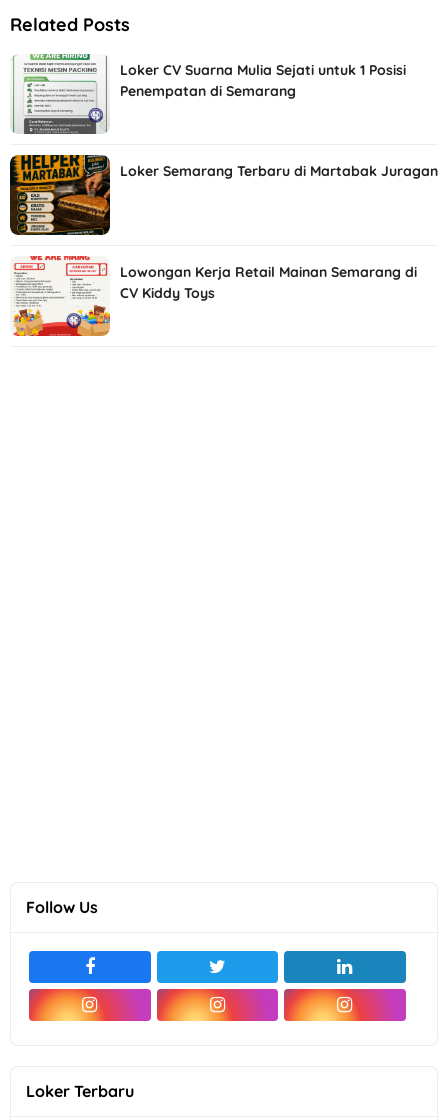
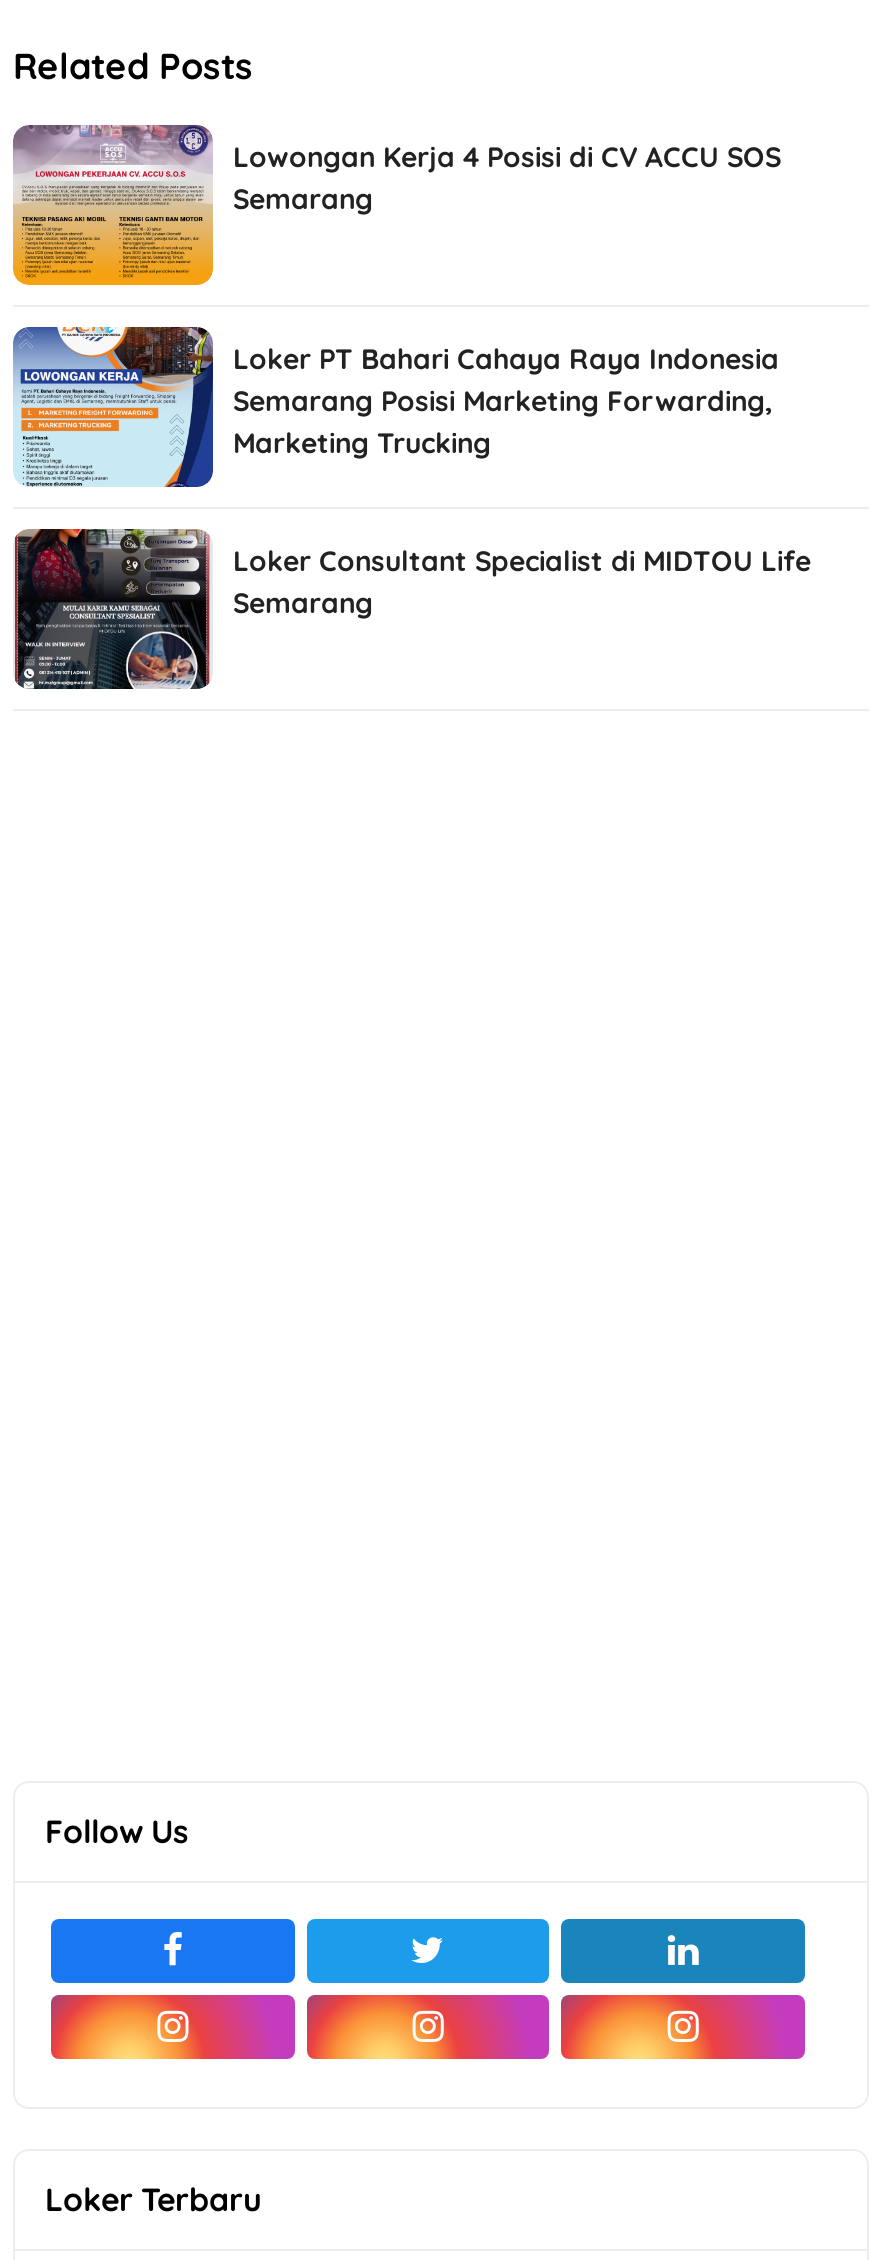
- [image]
- Loker CV Suarna Mulia Sejati untuk 1 Posisi
- Penempatan di Semarang
+ [image]
+ Lowongan Kerja 4 Posisi di CV ACCU SOS
+ Semarang

- [image]
- Loker Semarang Terbaru di Martabak Juragan
+ [image]
+ Loker PT Bahari Cahaya Raya Indonesia
+ Semarang Posisi Marketing Forwarding,
+ Marketing Trucking

- [image]
- Lowongan Kerja Retail Mainan Semarang di
- CV Kiddy Toys
+ [image]
+ Loker Consultant Specialist di MIDTOU Life
+ Semarang
